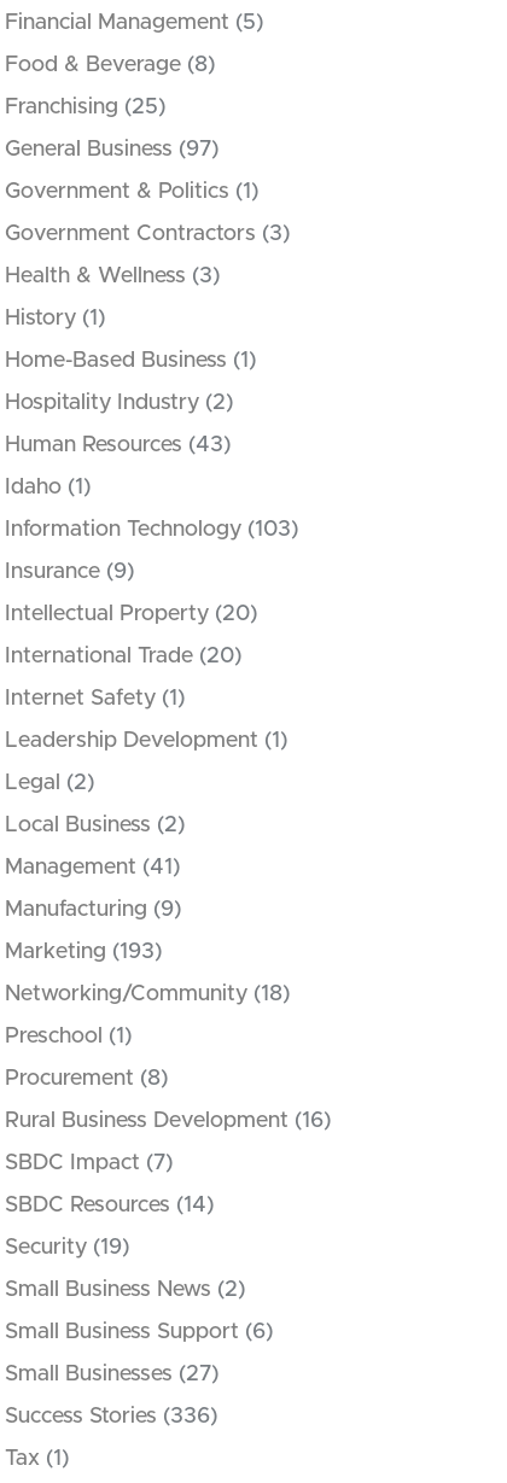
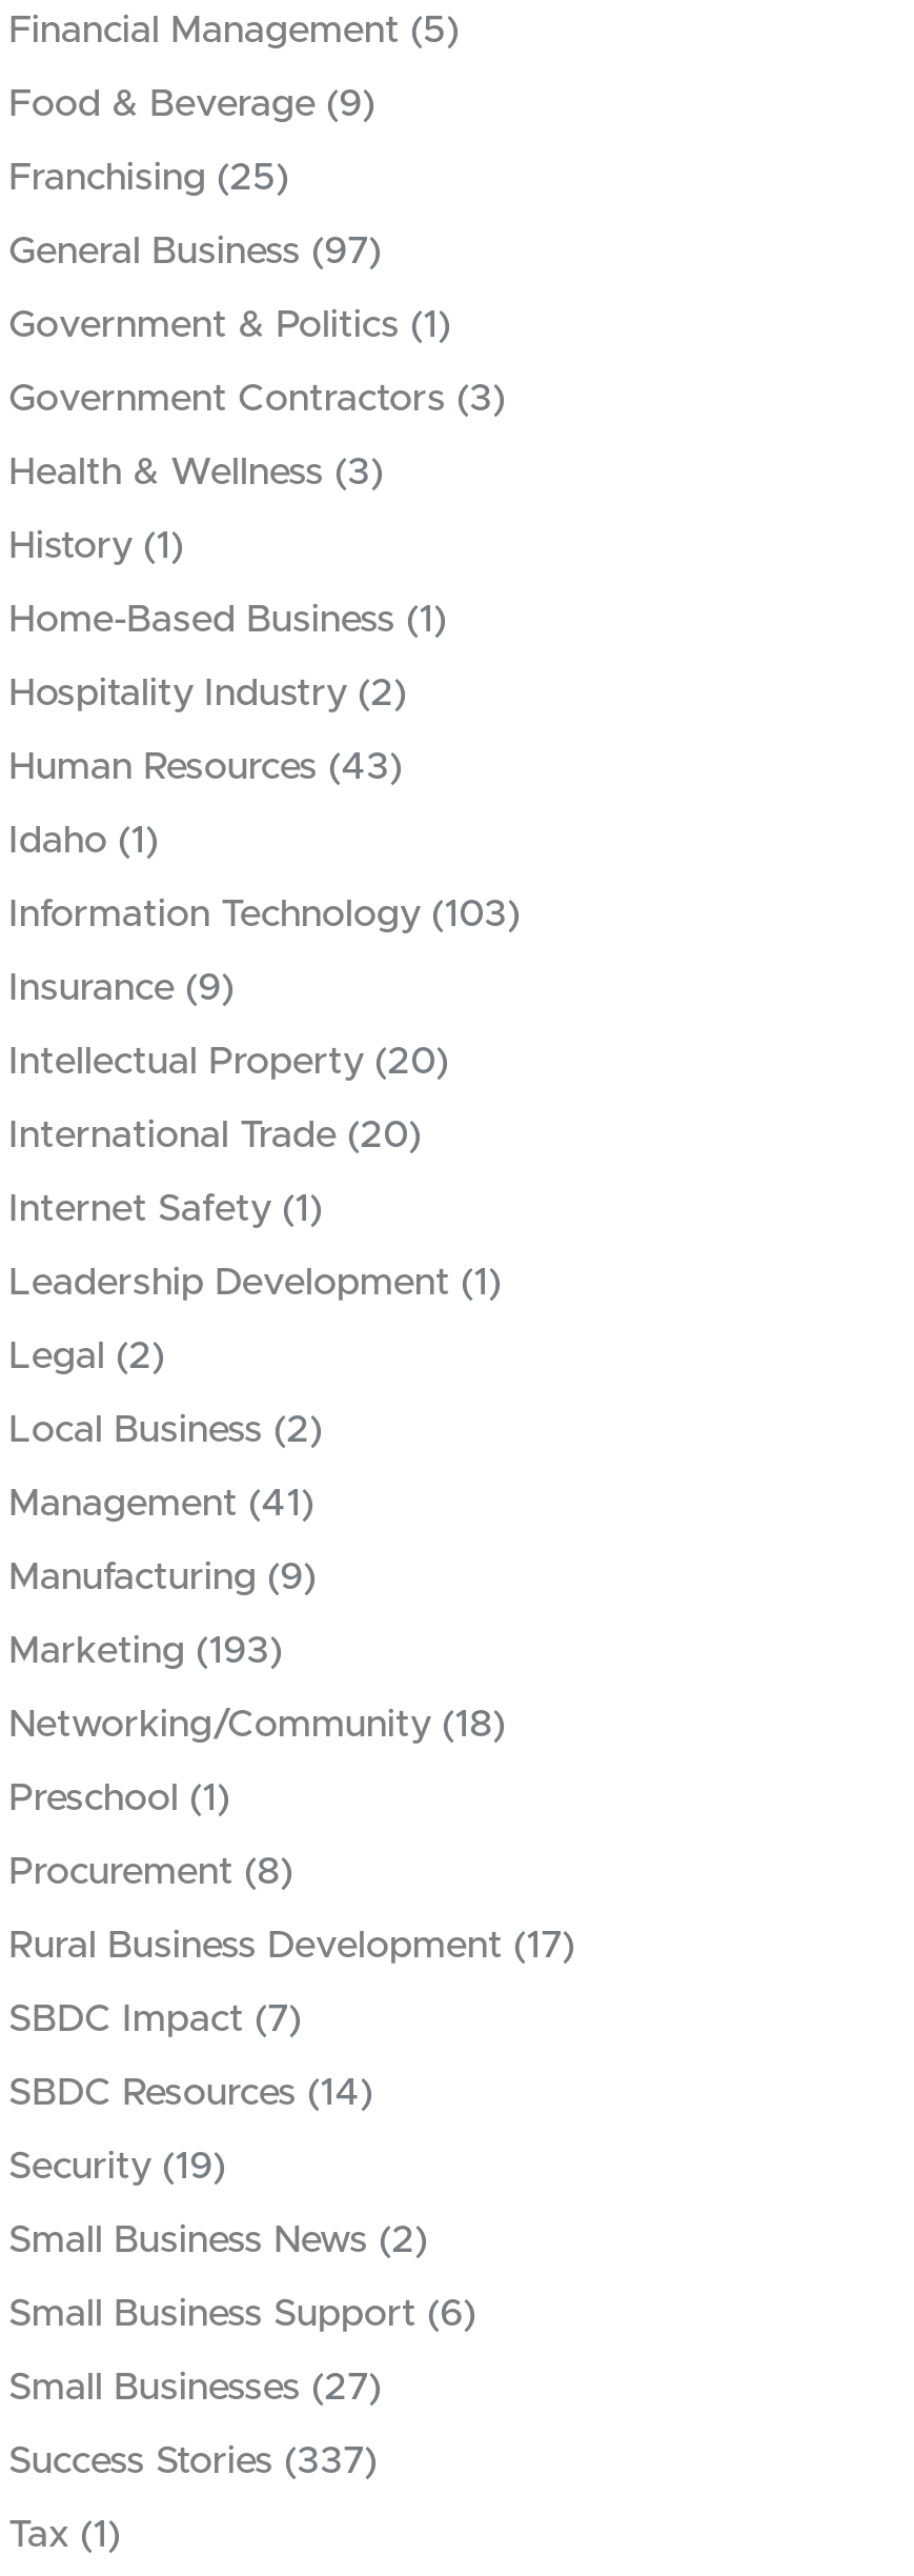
- Food & Beverage (8)
+ Food & Beverage (9)

- Rural Business Development (16)
+ Rural Business Development (17)

- Success Stories (336)
+ Success Stories (337)
